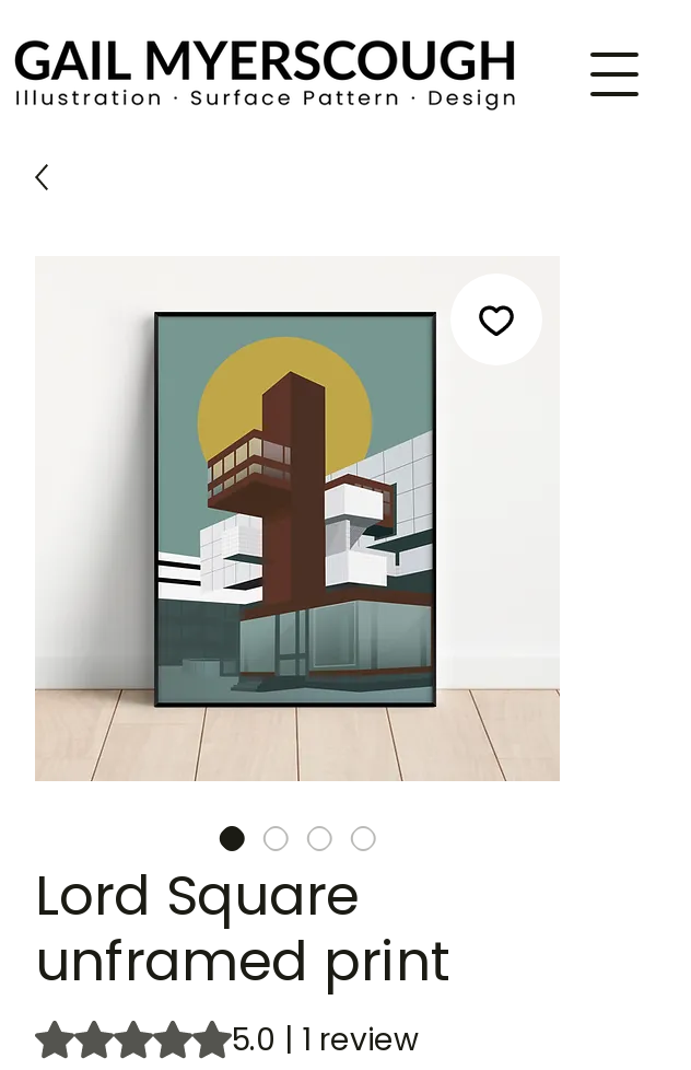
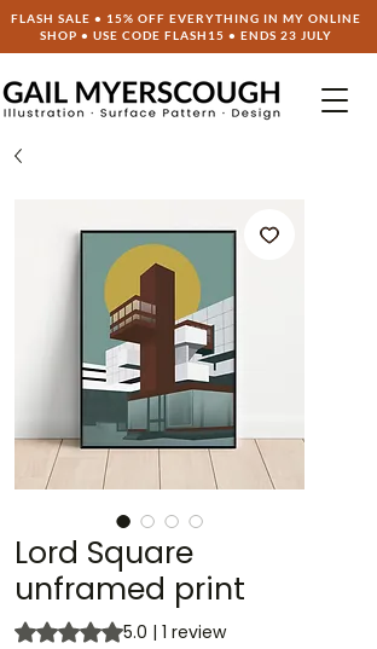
+ FLASH SALE • 15% OFF EVERYTHING IN MY ONLINE
+ SHOP • USE CODE FLASH15 • ENDS 23 JULY
